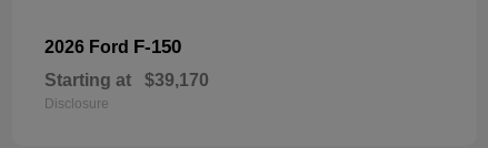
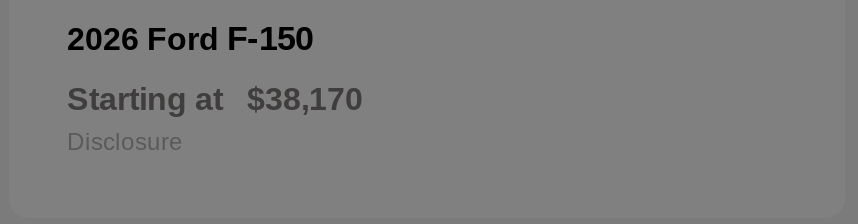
- Starting at $39,170
+ Starting at $38,170
